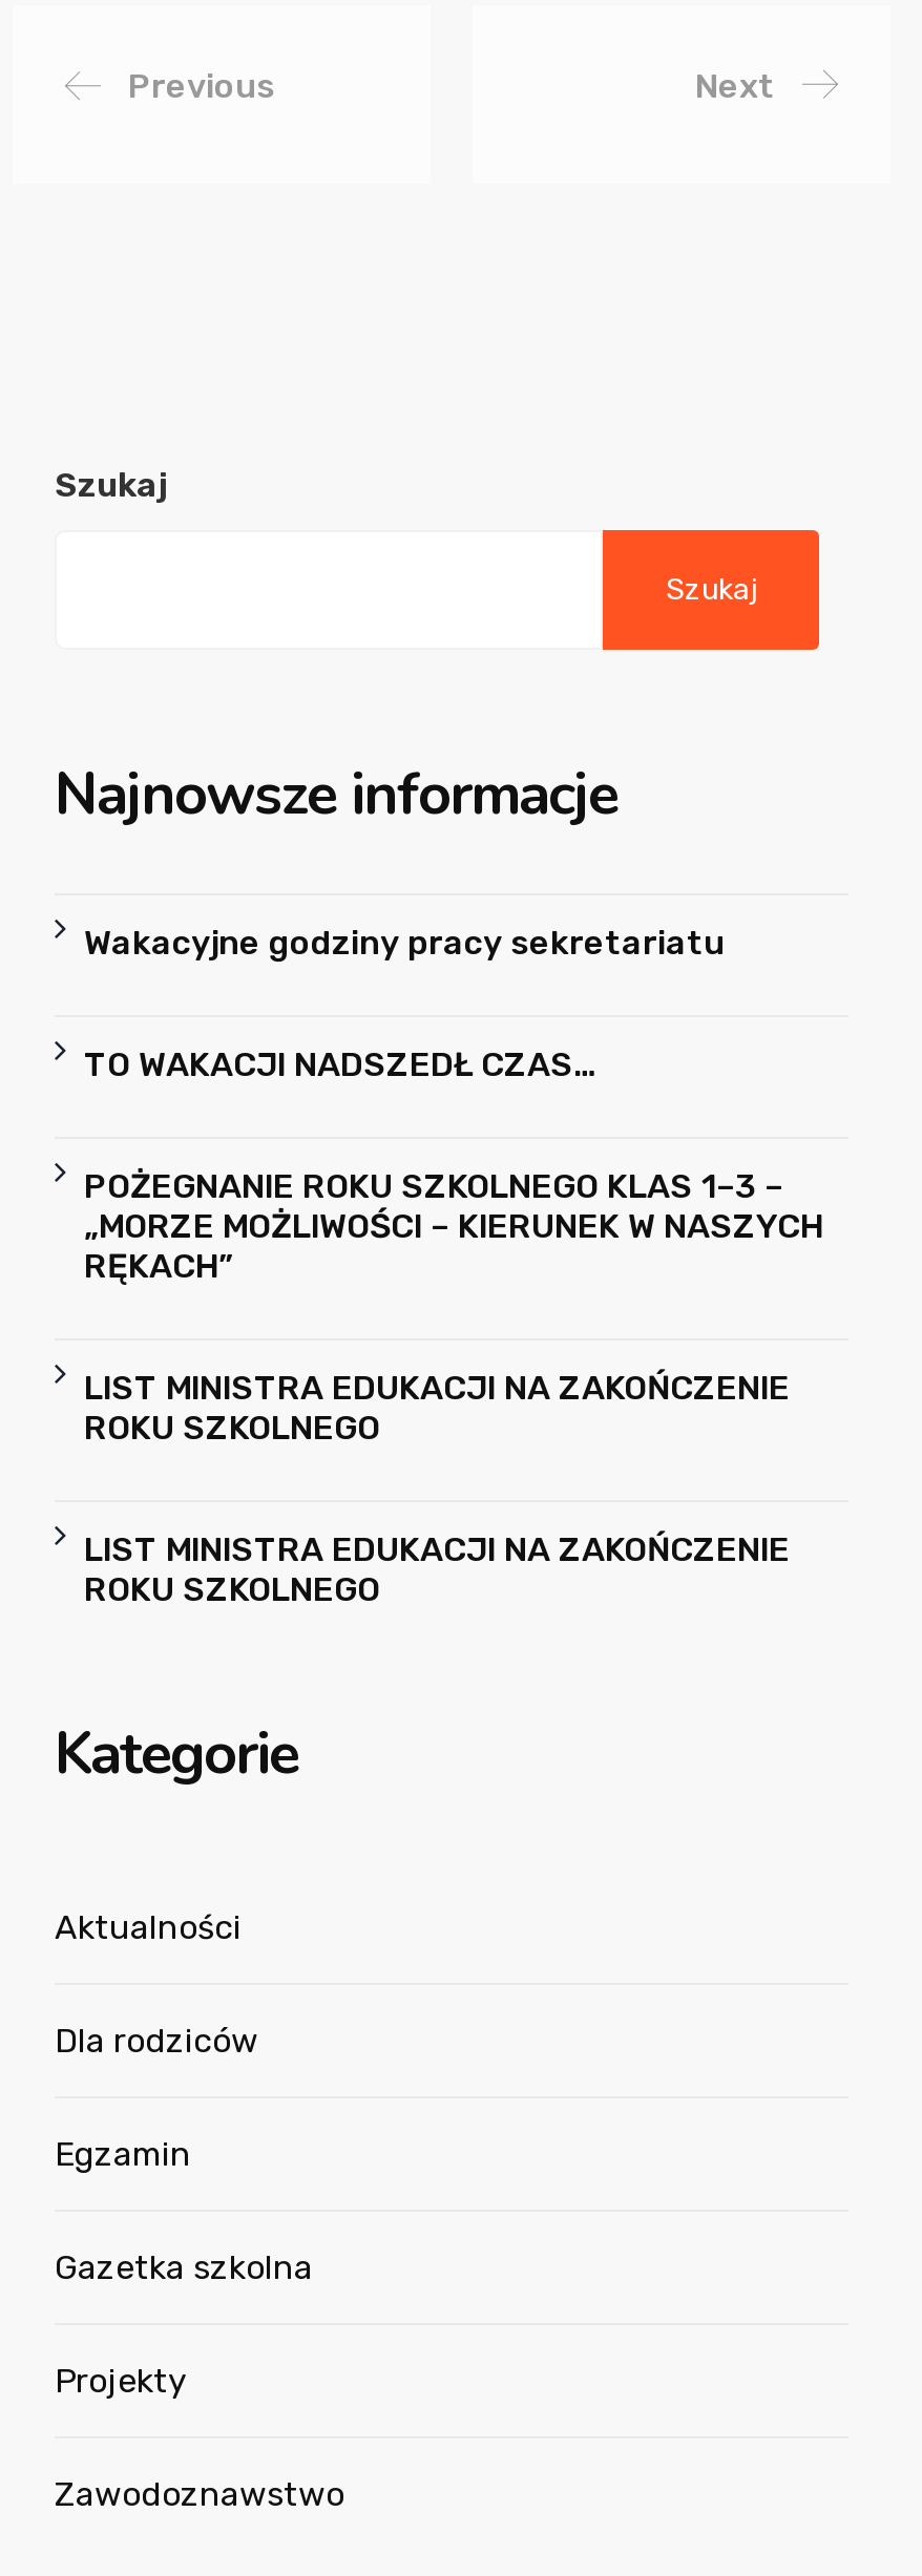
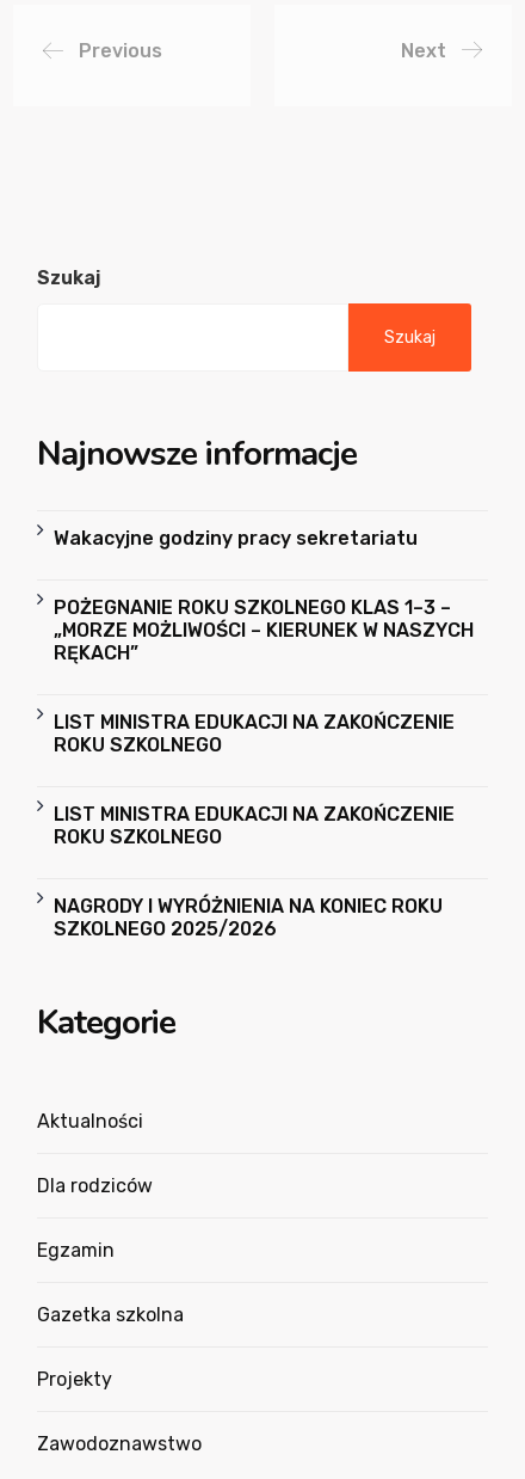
- TO WAKACJI NADSZEDŁ CZAS…

moved up: POŻEGNANIE ROKU SZKOLNEGO KLAS 1–3 – | „MORZE MOŻLIWOŚCI – KIERUNEK W NASZYCH | RĘKACH” | LIST MINISTRA EDUKACJI NA ZAKOŃCZENIE | ROKU SZKOLNEGO | LIST MINISTRA EDUKACJI NA ZAKOŃCZENIE | ROKU SZKOLNEGO

+ NAGRODY I WYRÓŻNIENIA NA KONIEC ROKU
+ SZKOLNEGO 2025/2026
